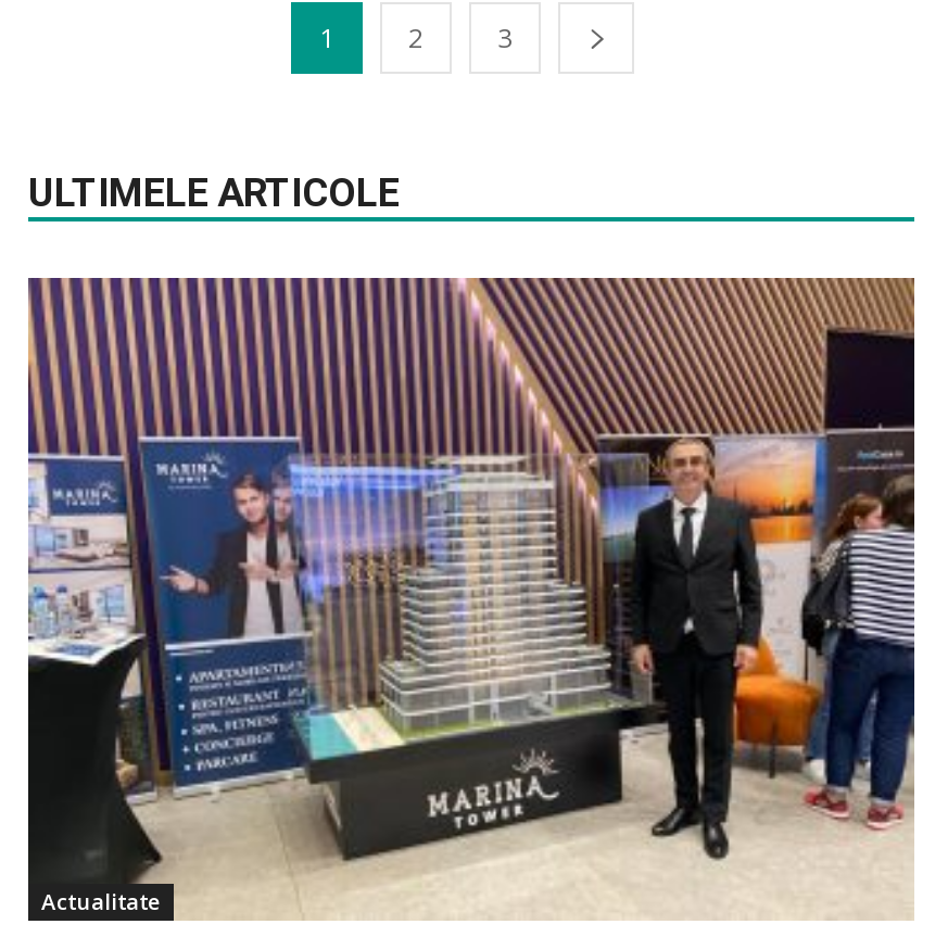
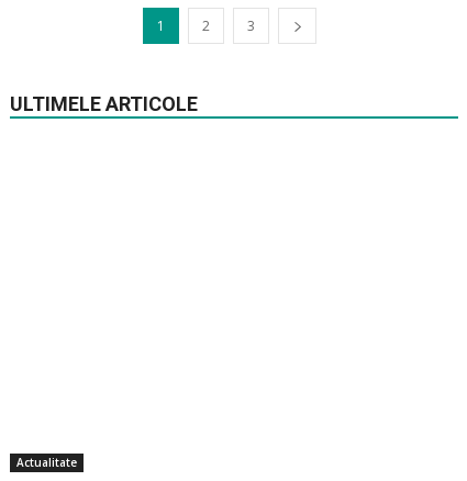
- [image]
